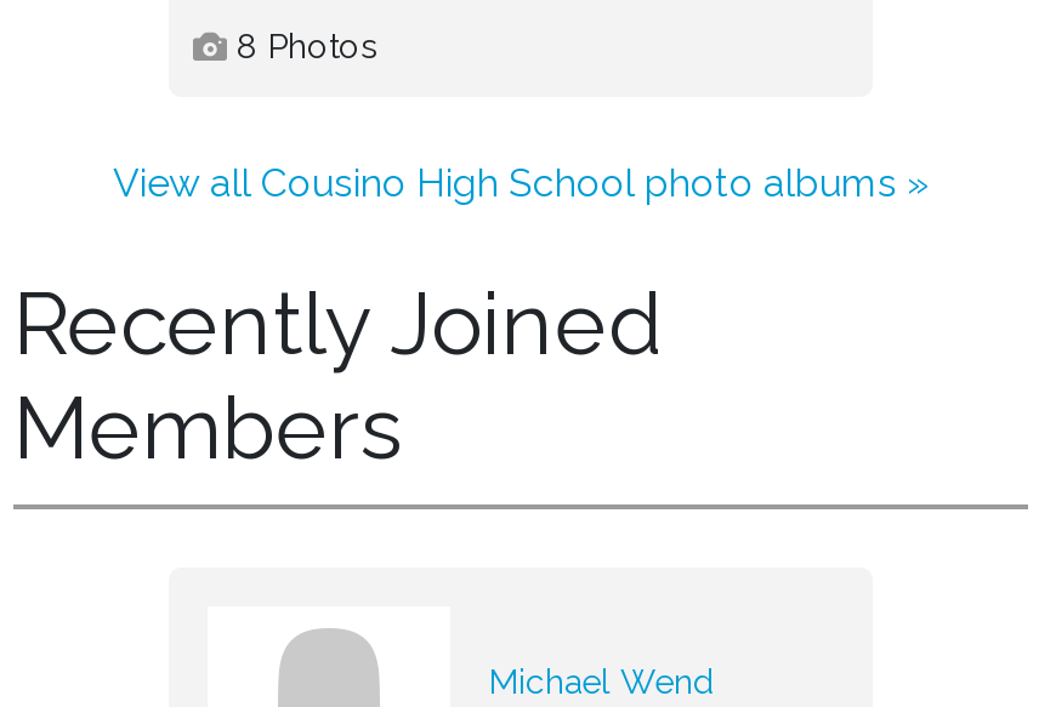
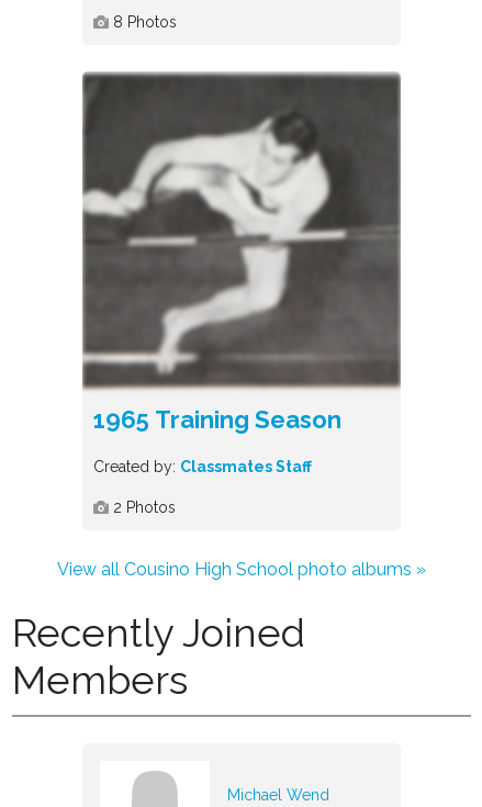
+ [image]
+ 1965 Training Season
+ Created by: Classmates Staff
+ 2 Photos
